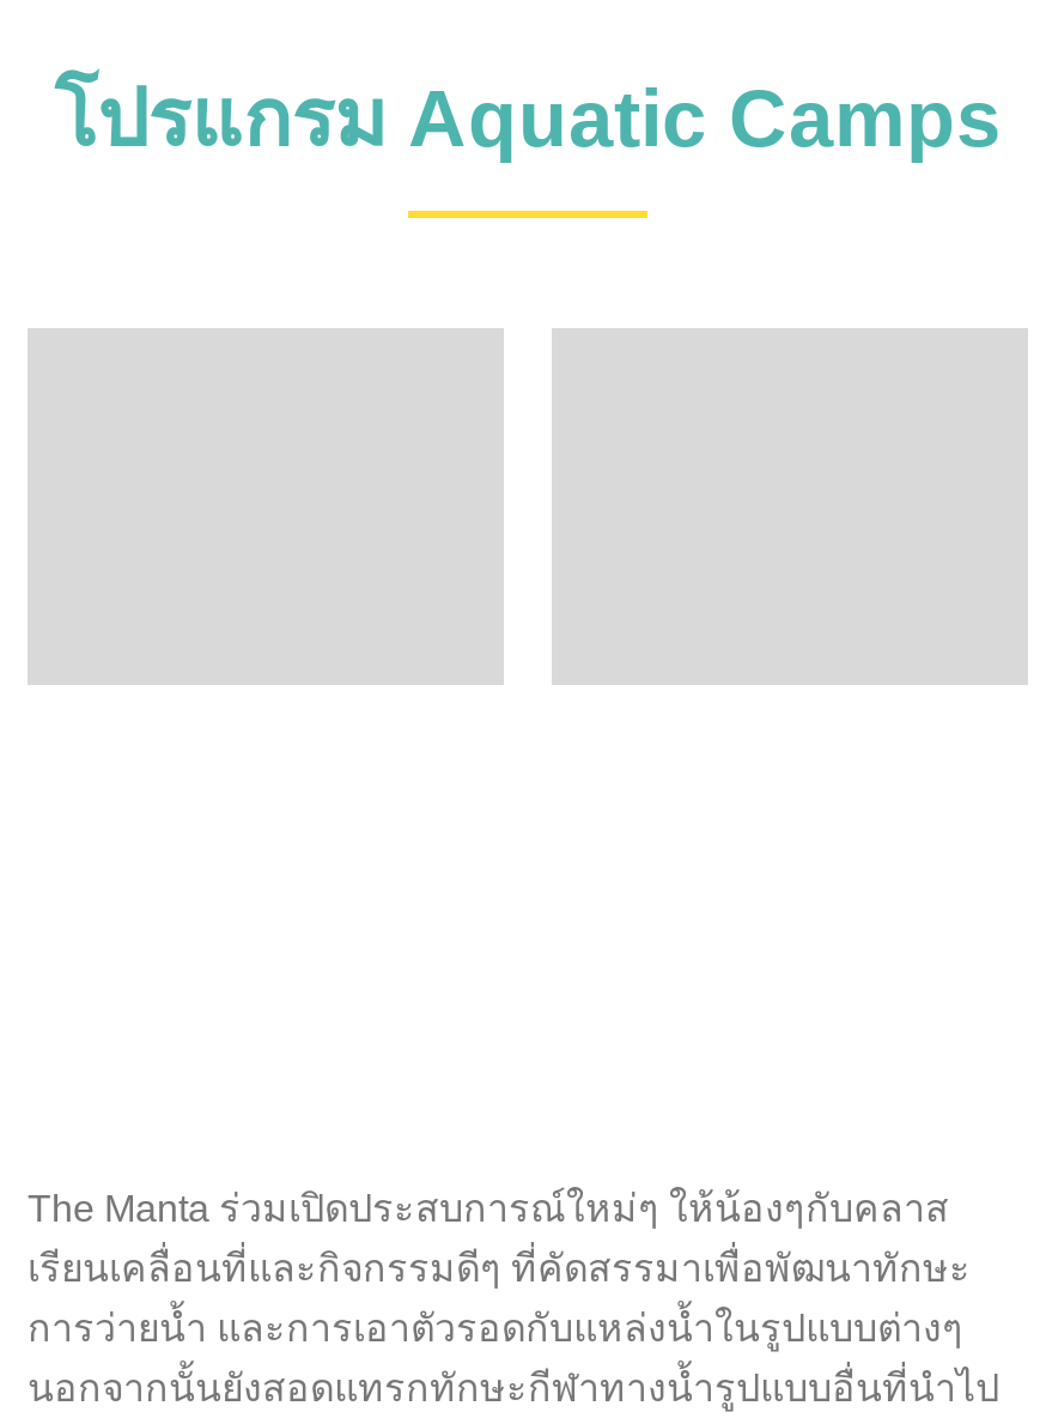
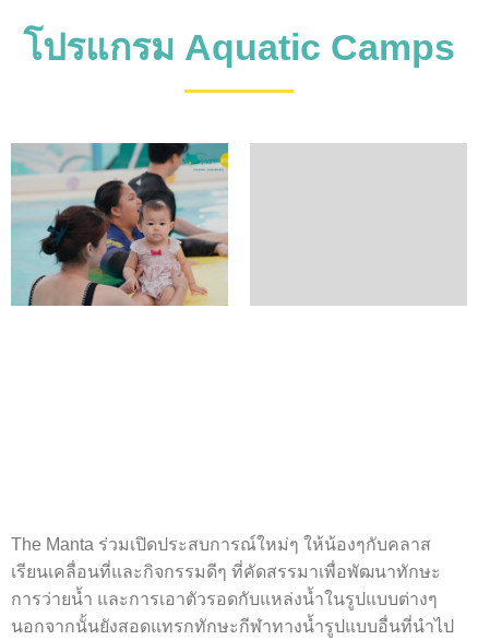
+ [image]
